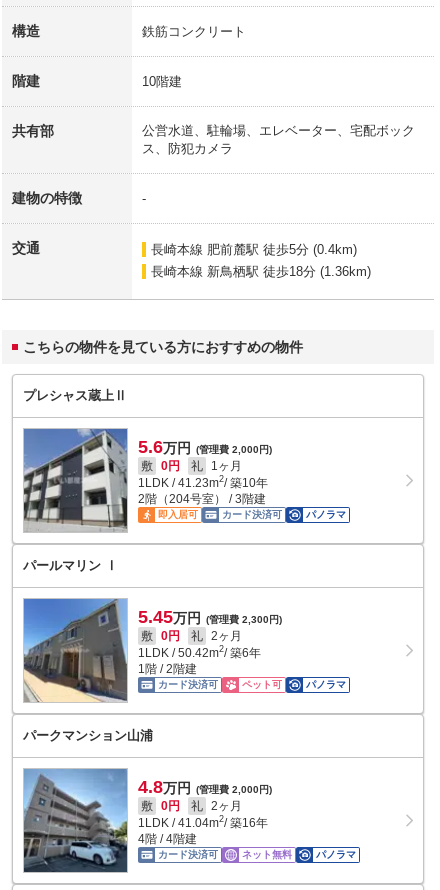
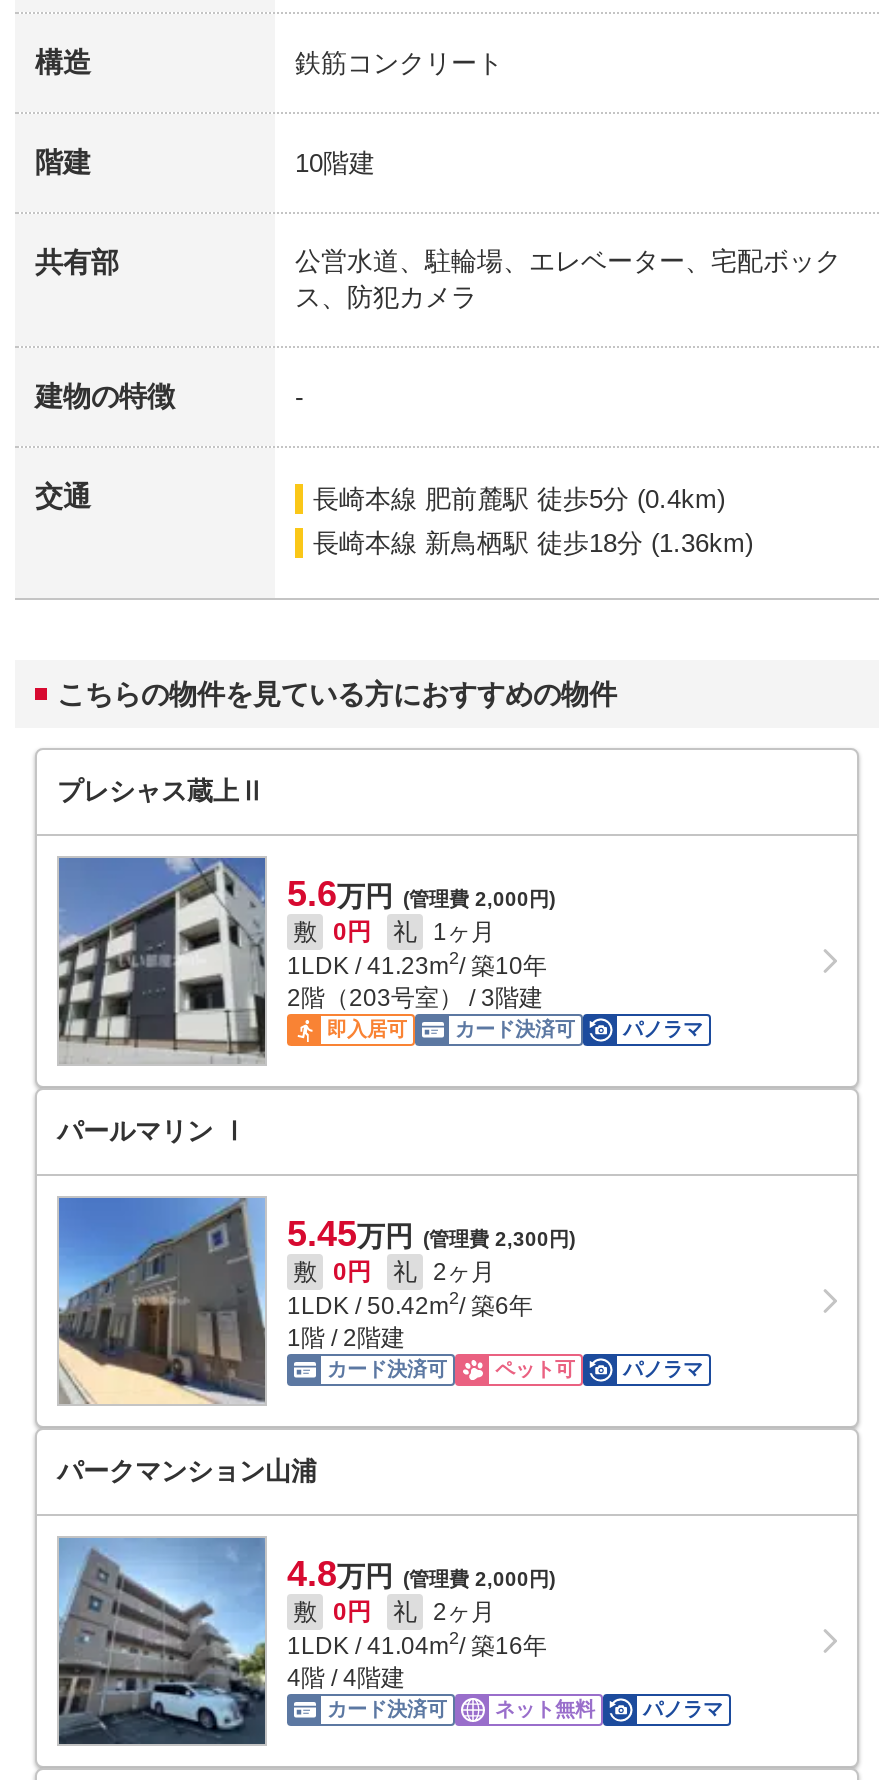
- 2階（204号室） / 3階建
+ 2階（203号室） / 3階建
